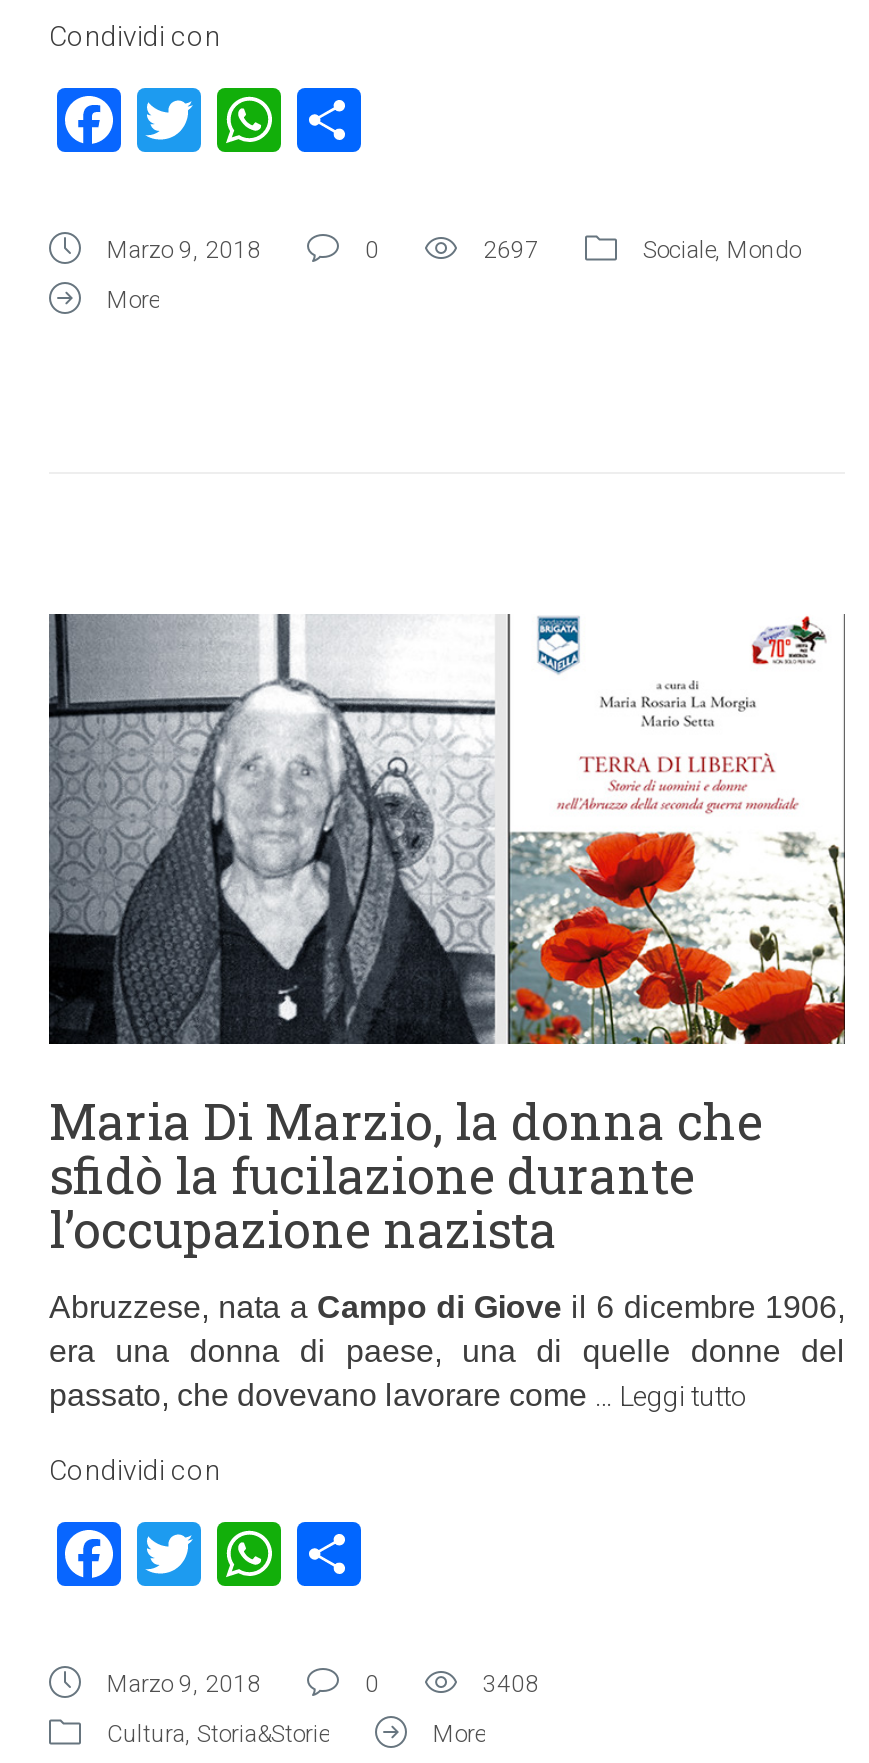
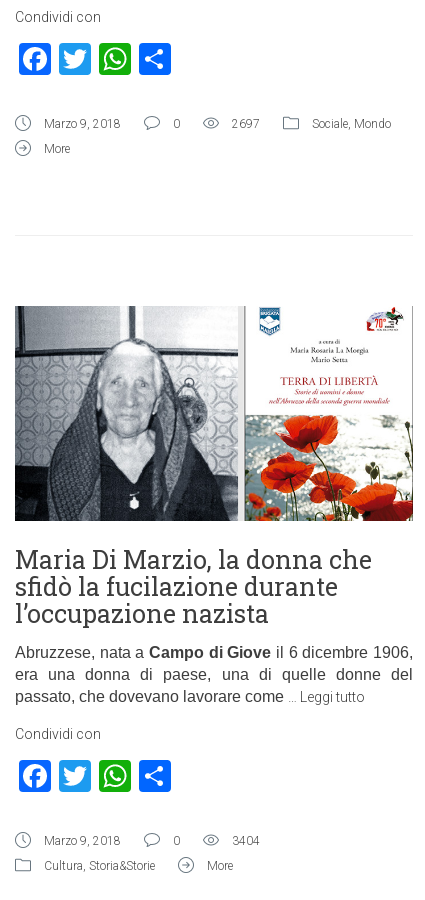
- 3408
+ 3404
